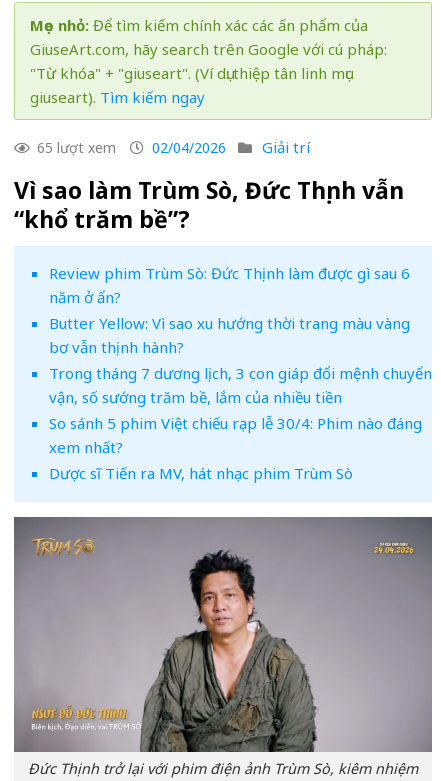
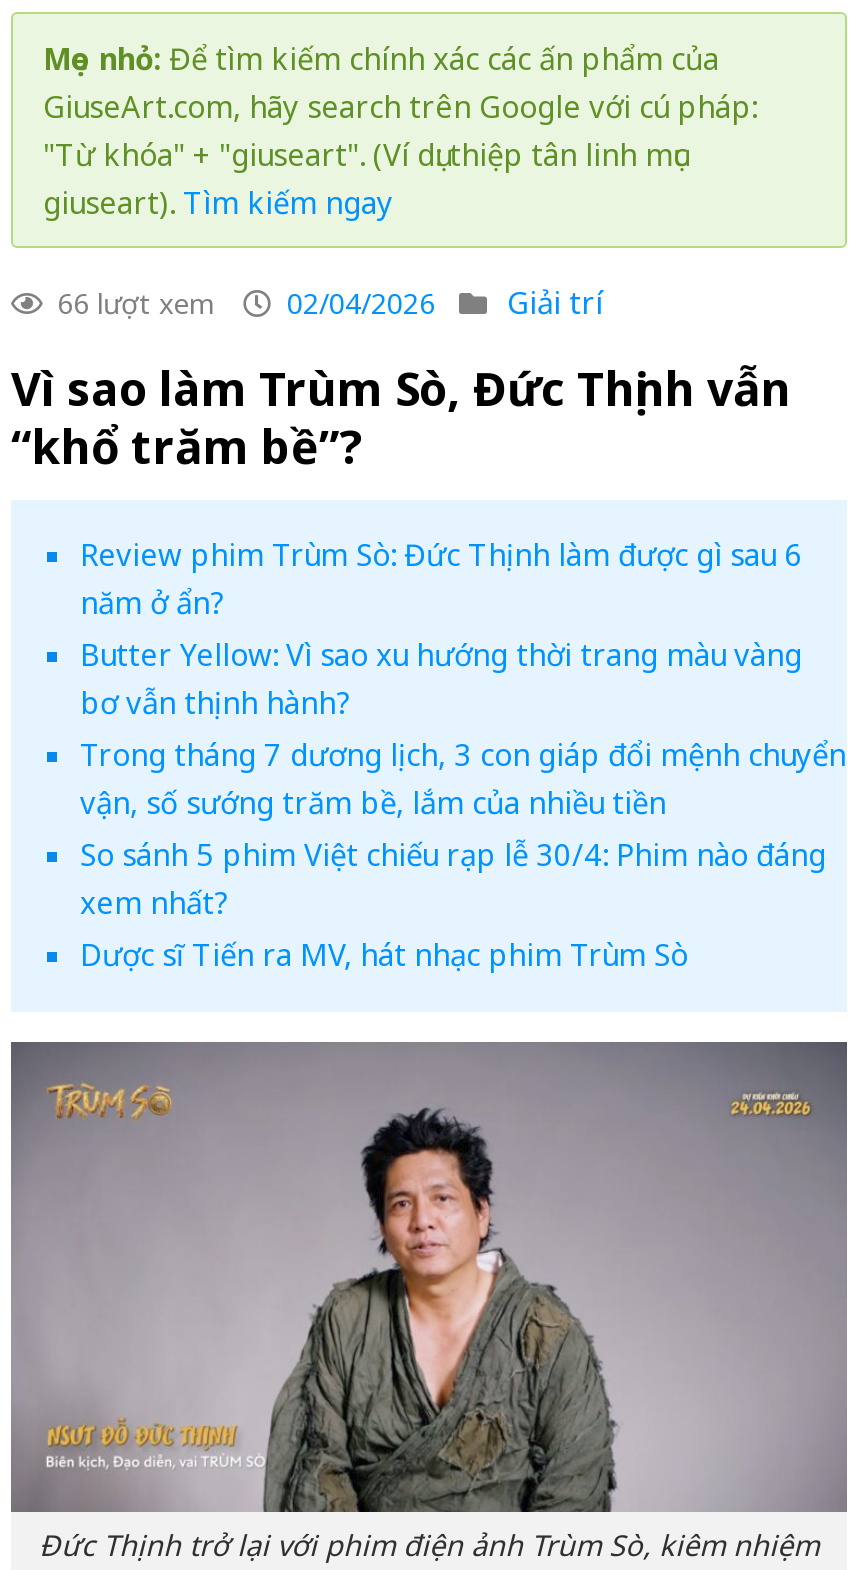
- 65 lượt xem 02/04/2026 Giải trí
+ 66 lượt xem 02/04/2026 Giải trí
